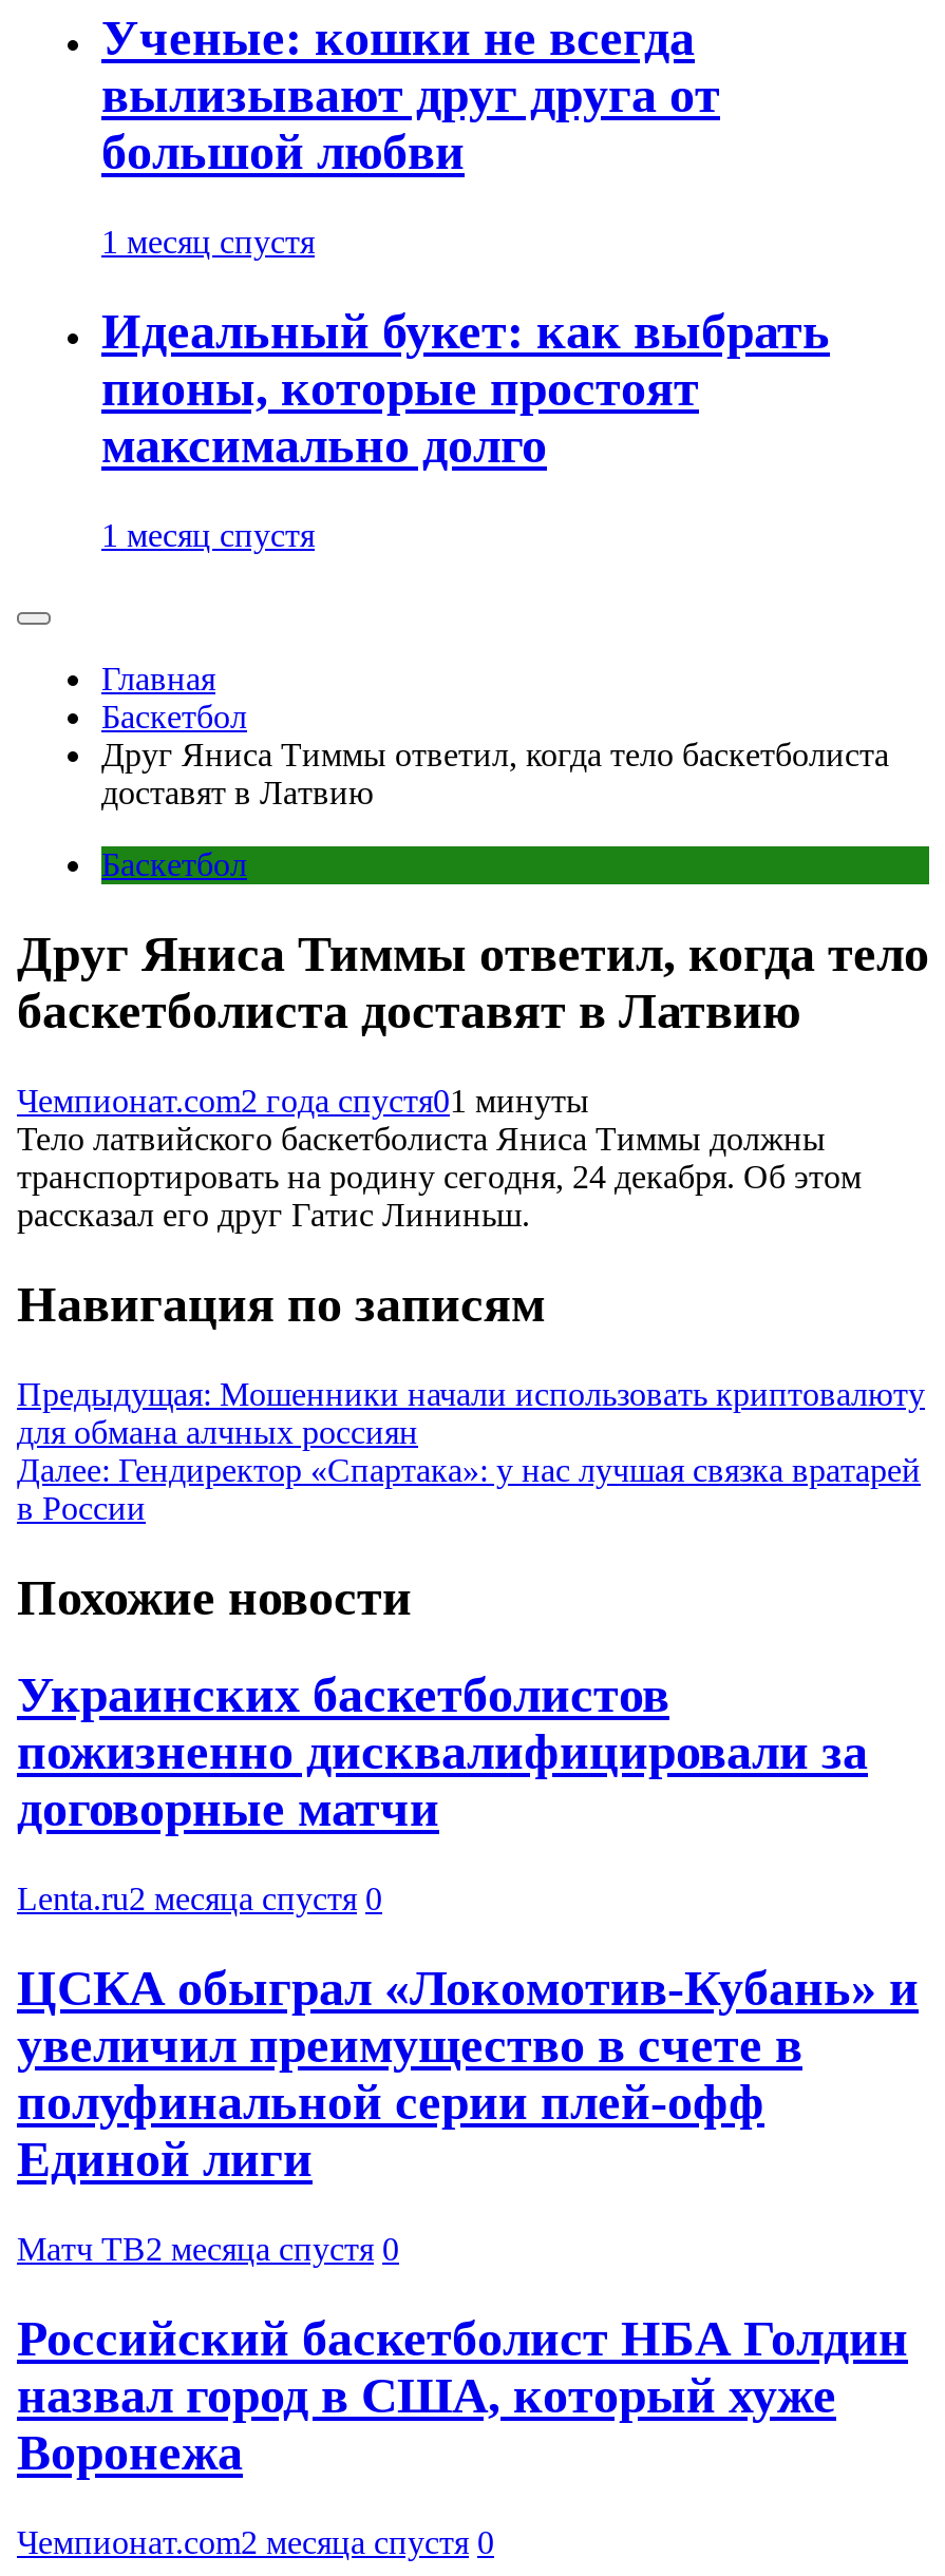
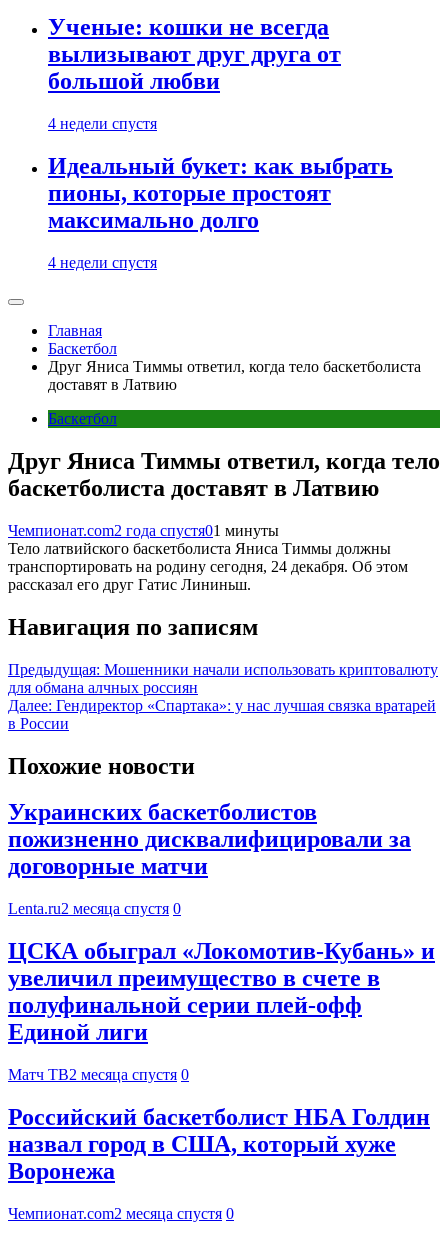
- 1 месяц спустя
+ 4 недели спустя

- 1 месяц спустя
+ 4 недели спустя
